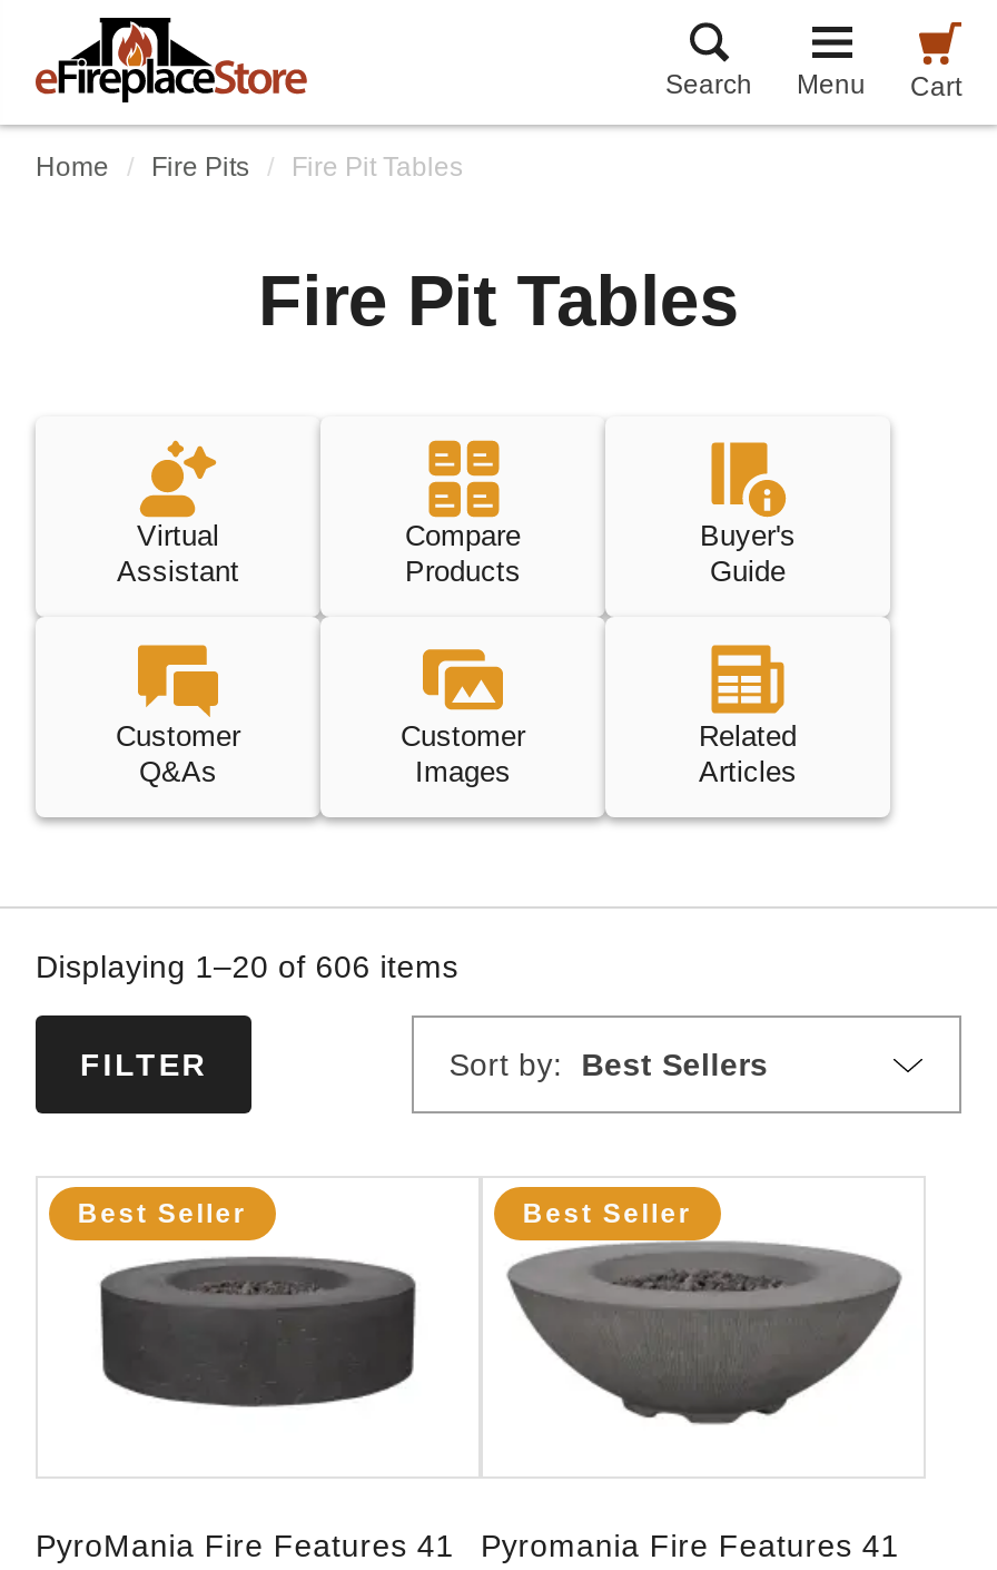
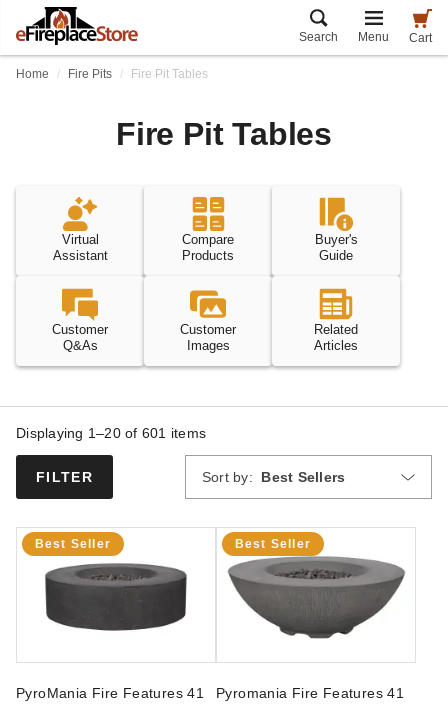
- Displaying 1–20 of 606 items
+ Displaying 1–20 of 601 items
